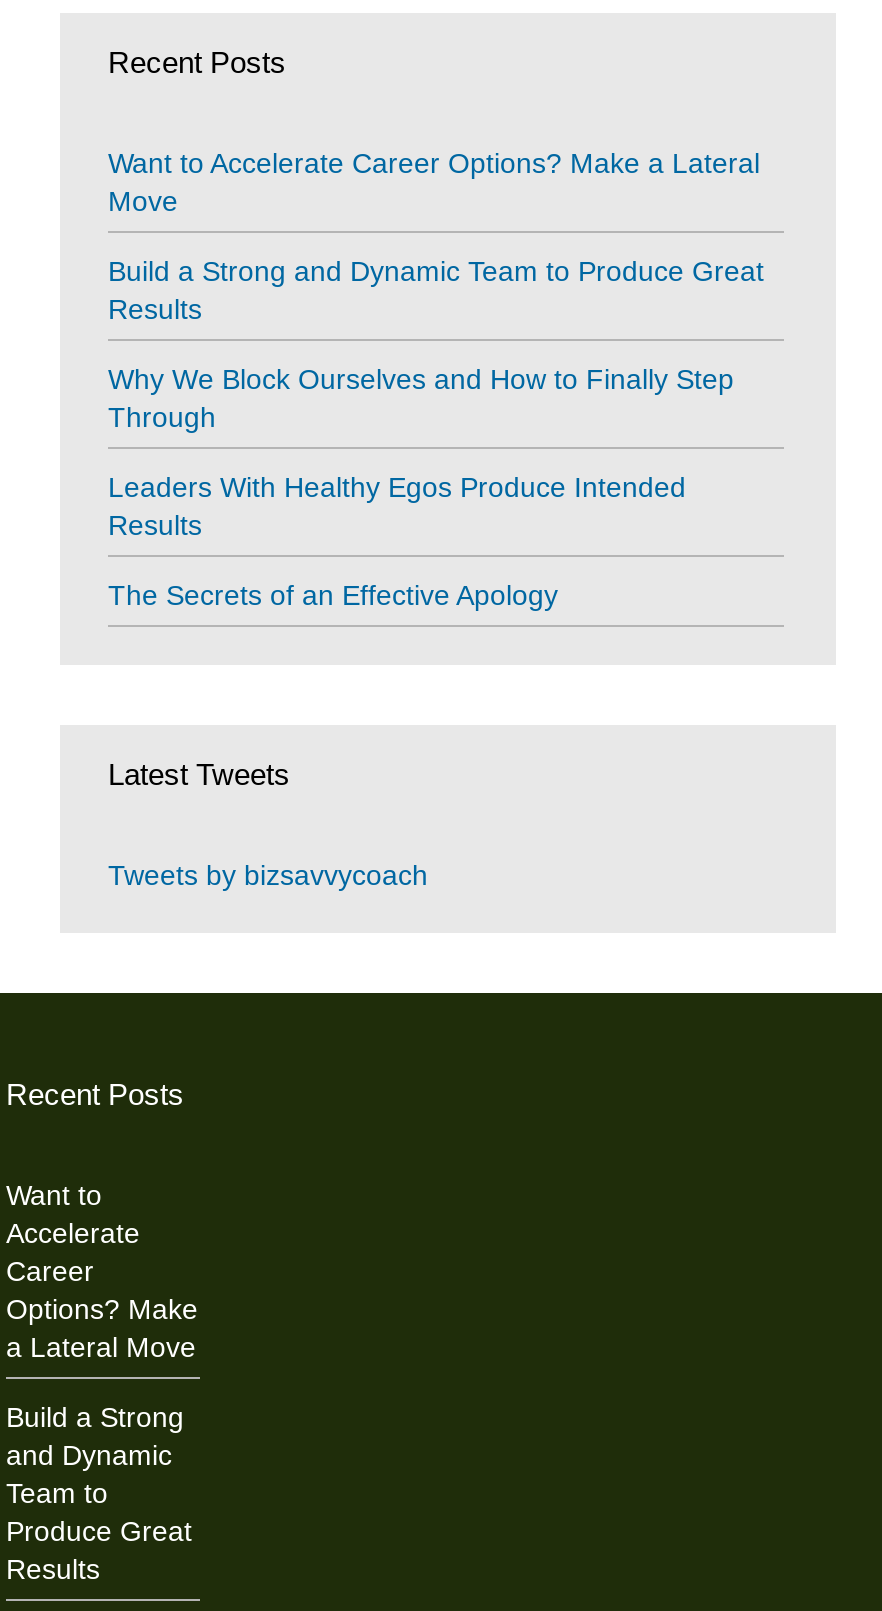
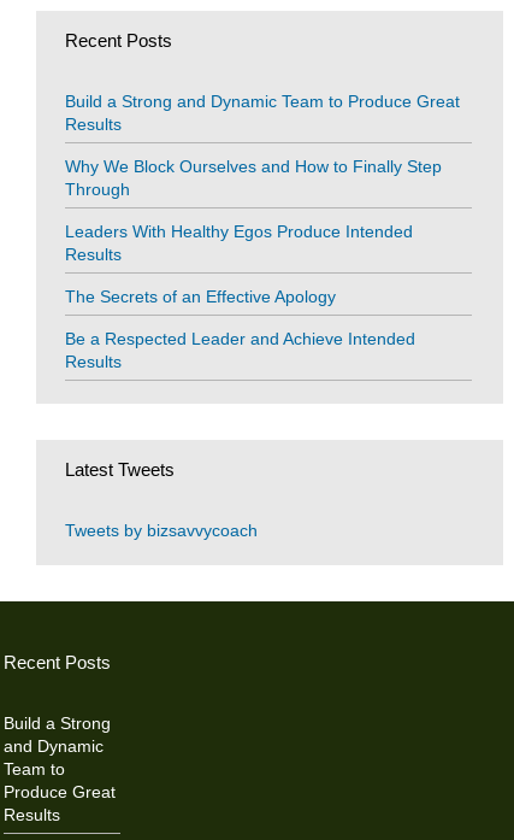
- Want to Accelerate Career Options? Make a Lateral
- Move

+ Be a Respected Leader and Achieve Intended
+ Results

- Want to
- Accelerate
- Career
- Options? Make
- a Lateral Move
